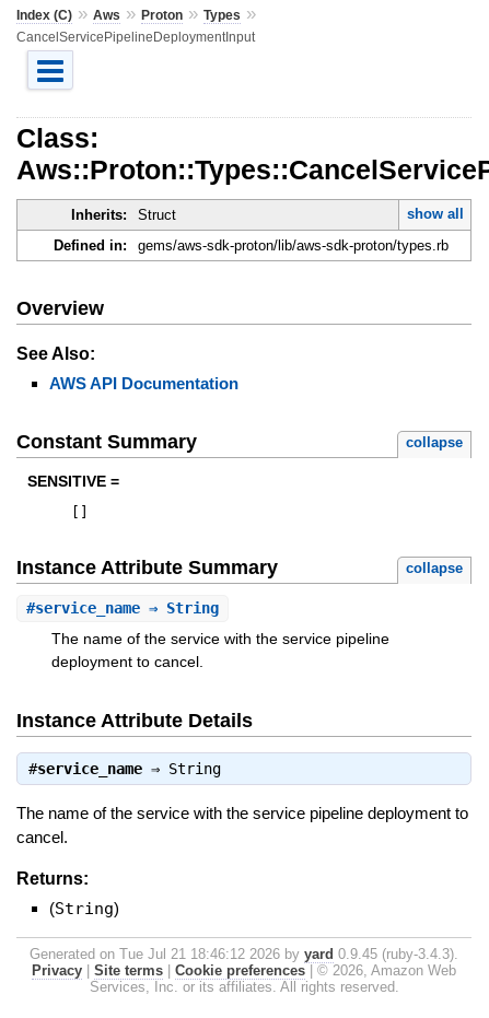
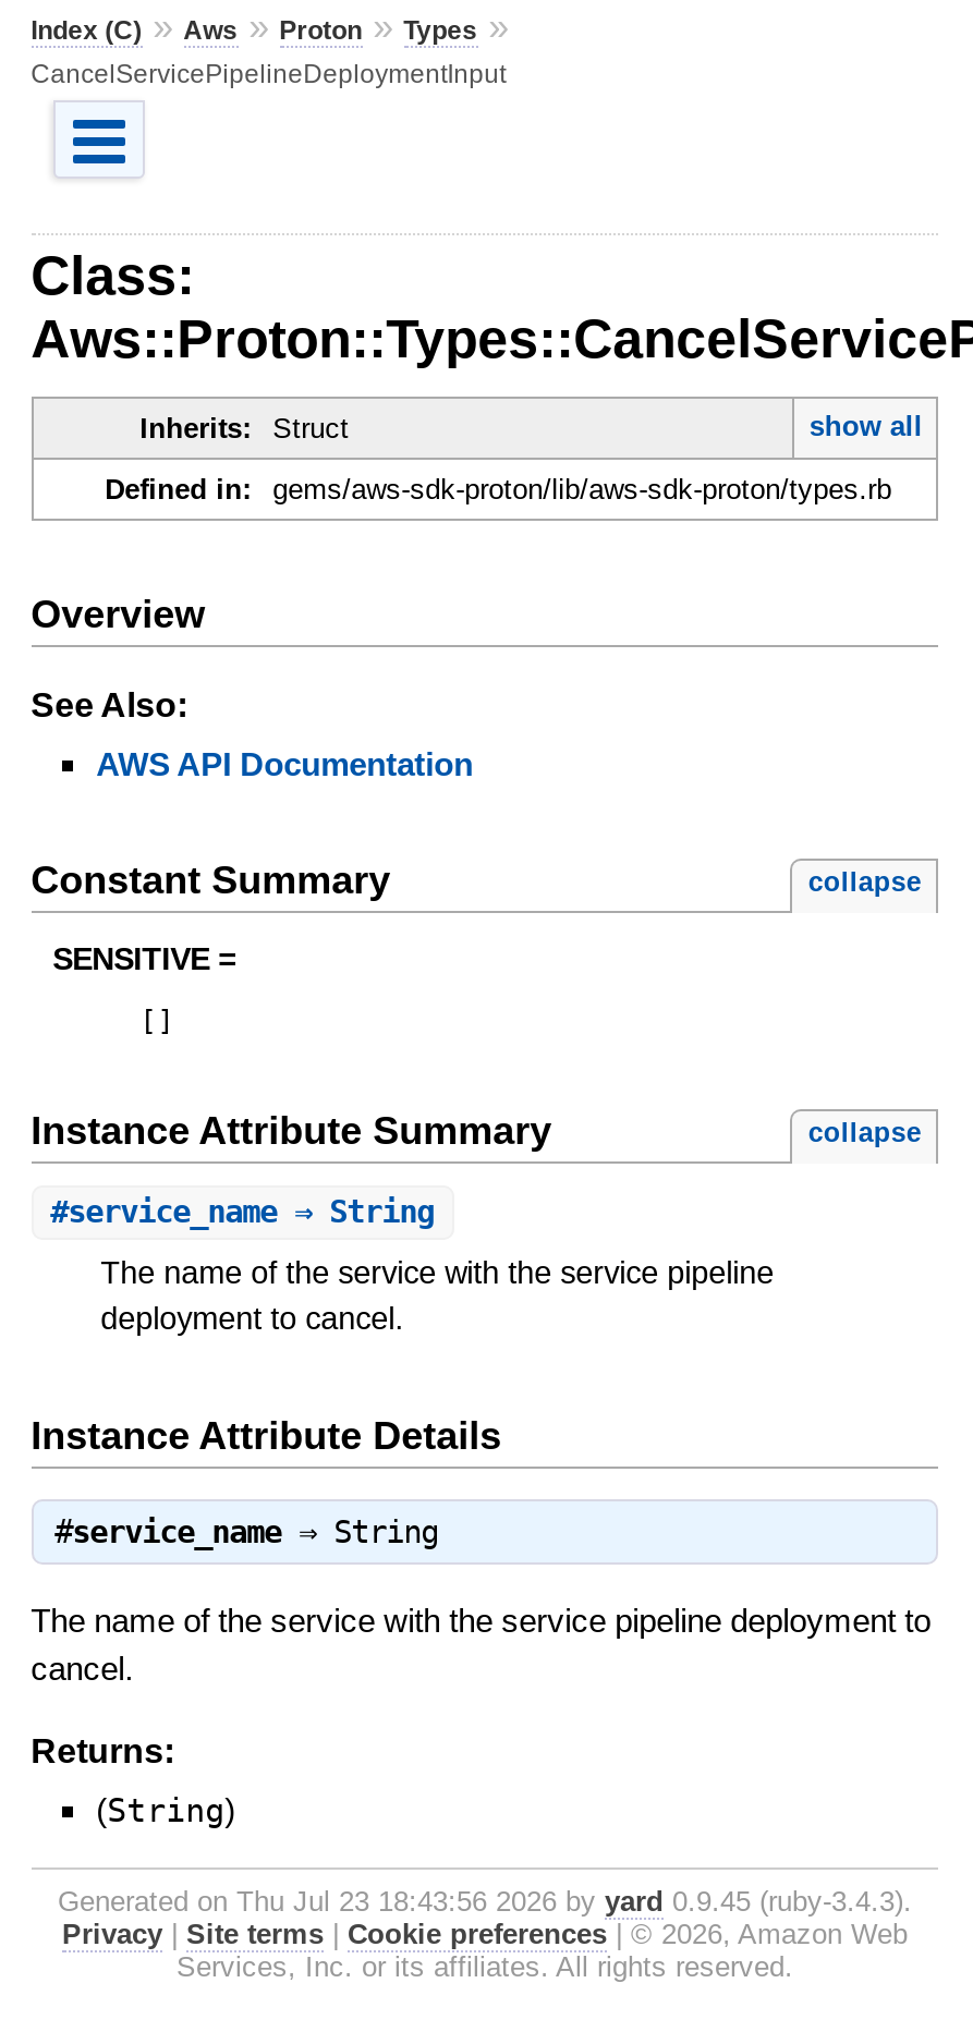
- Generated on Tue Jul 21 18:46:12 2026 by yard 0.9.45 (ruby-3.4.3).
+ Generated on Thu Jul 23 18:43:56 2026 by yard 0.9.45 (ruby-3.4.3).
